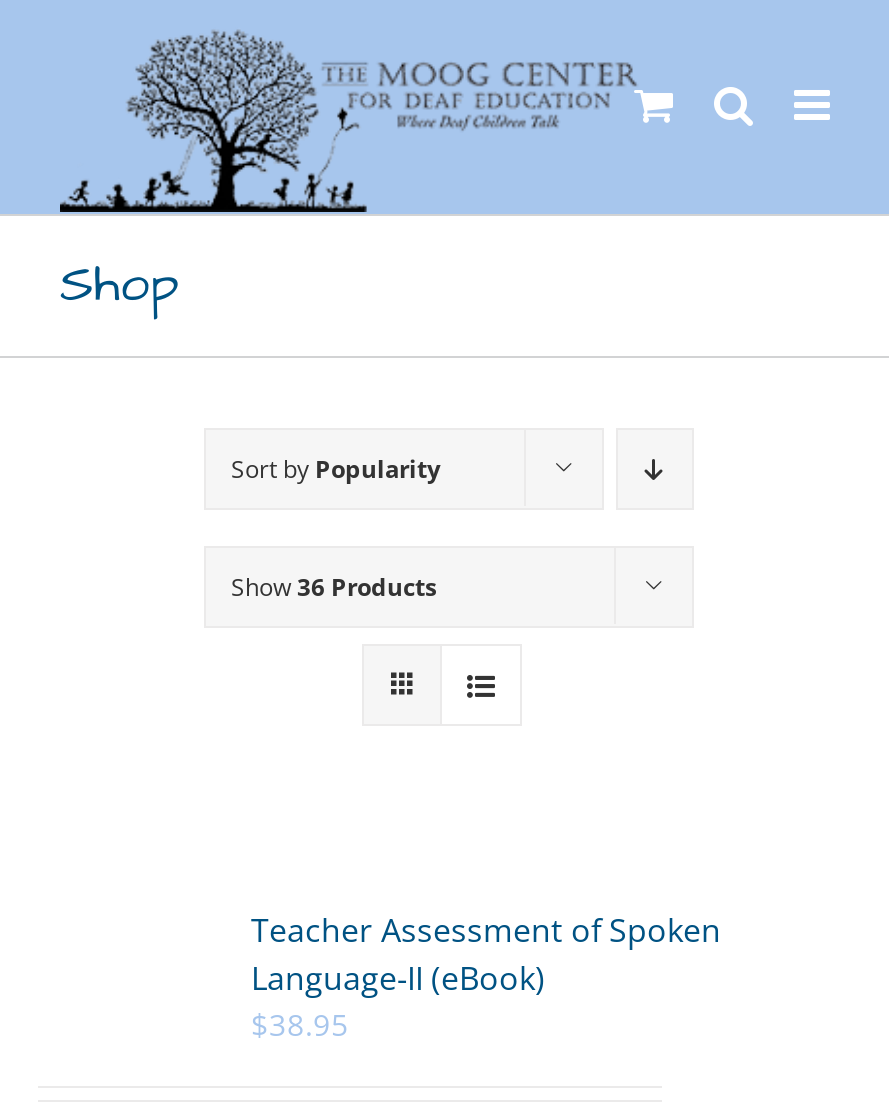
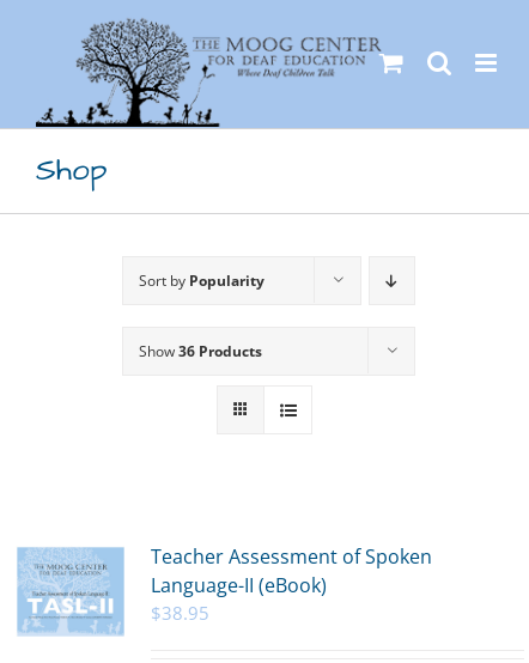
+ [image]
